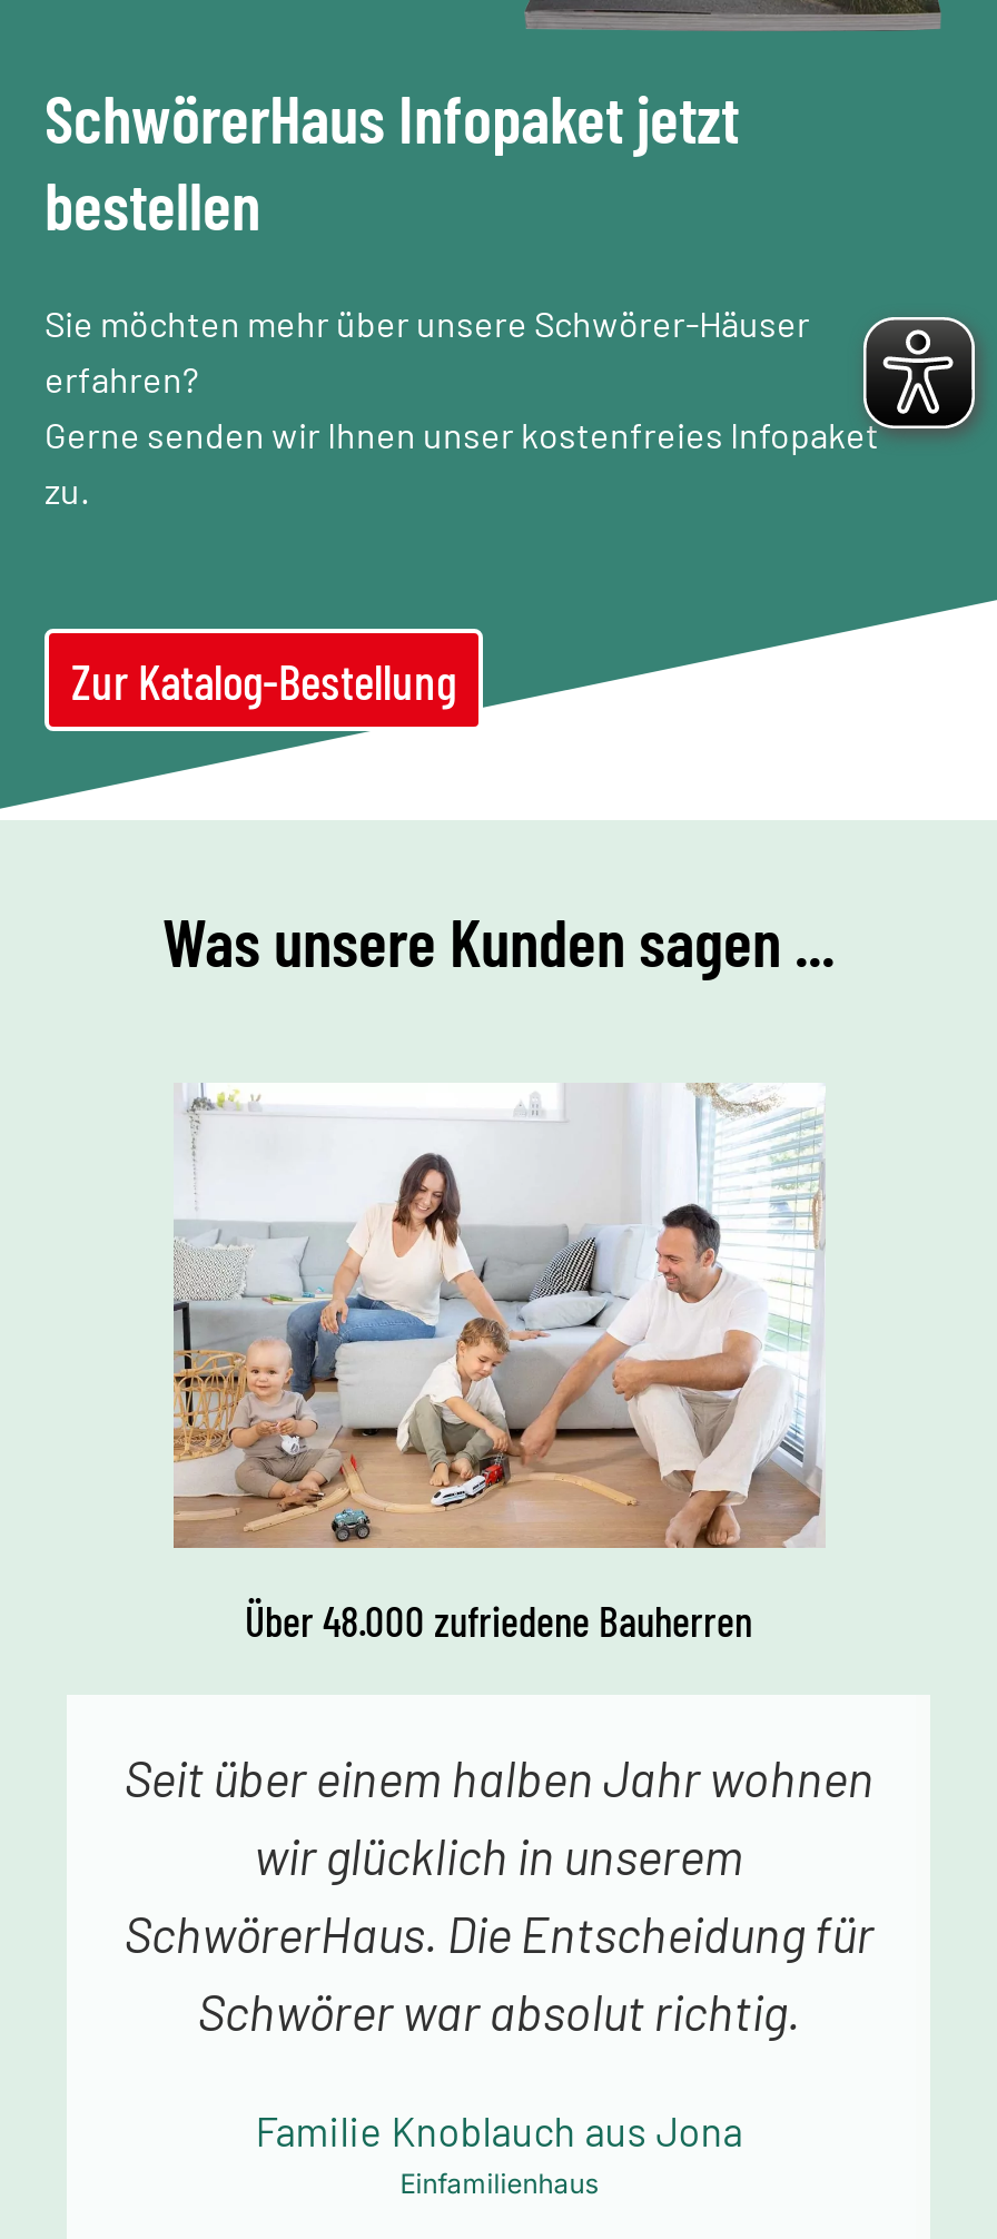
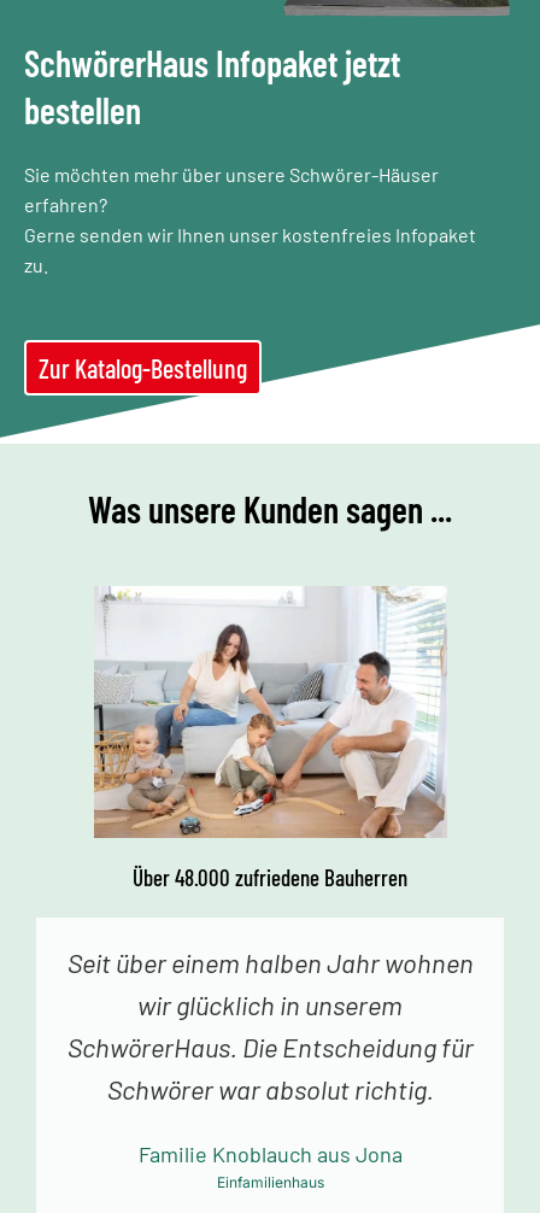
- [image]
